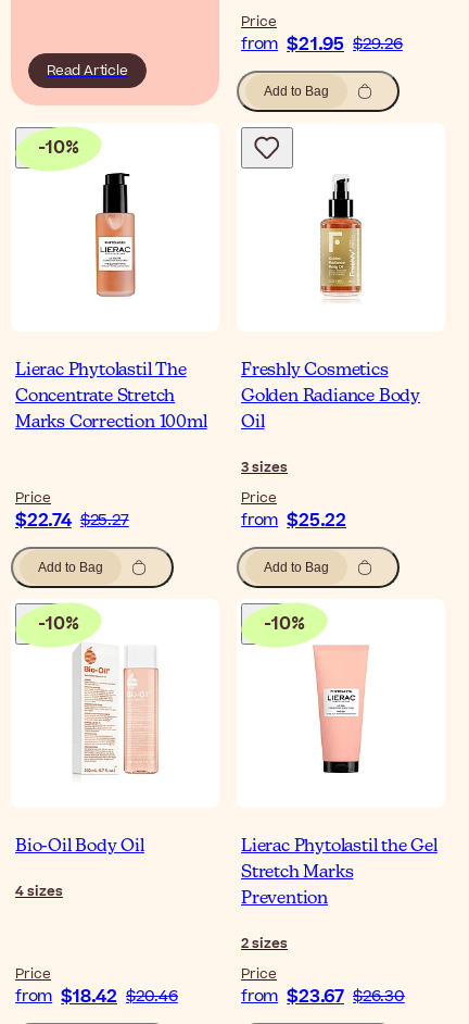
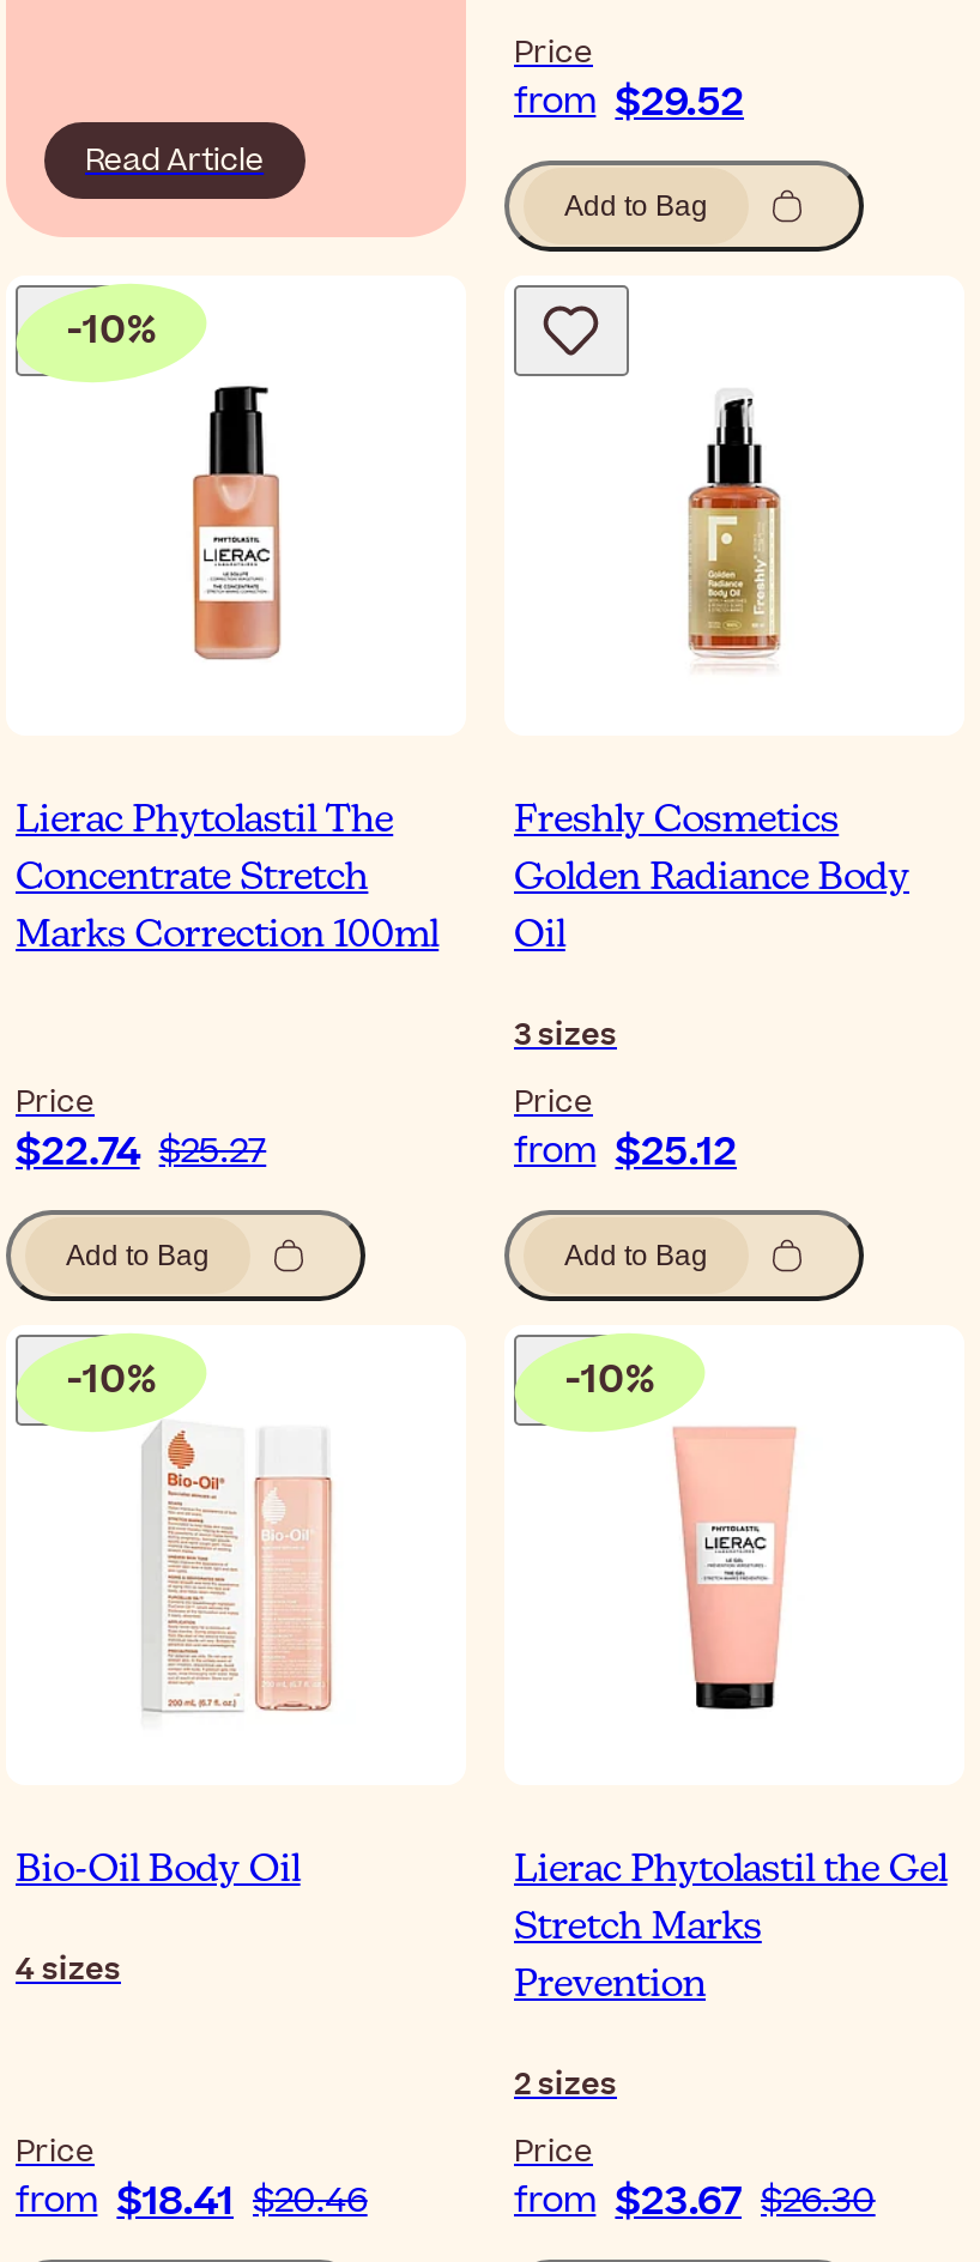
- from $21.95 $29.26
+ from $29.52

- from $25.22
+ from $25.12

- from $18.42 $20.46
+ from $18.41 $20.46
